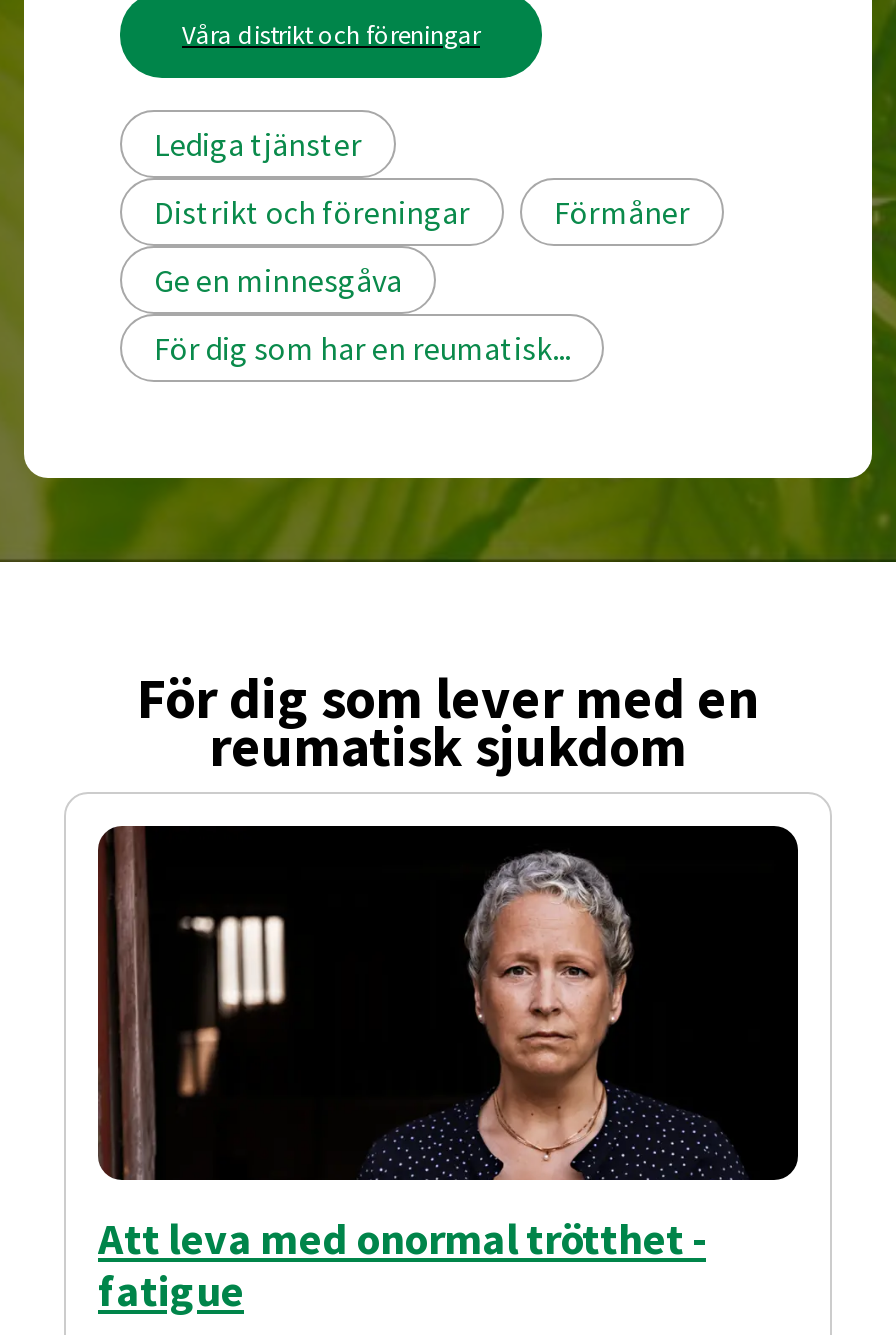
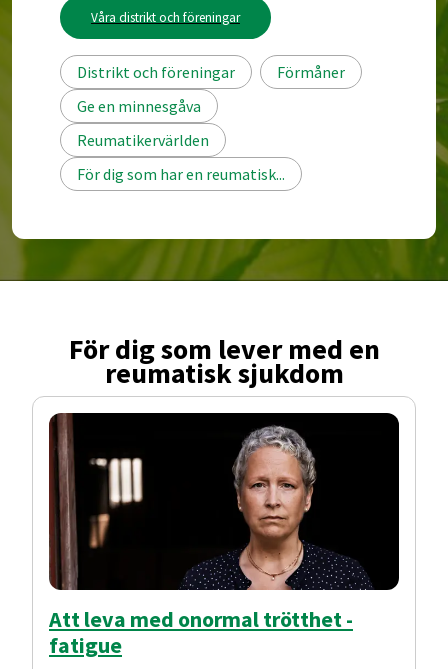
- Lediga tjänster

moved up: Distrikt och föreningar | Förmåner | Ge en minnesgåva

+ Reumatikervärlden
